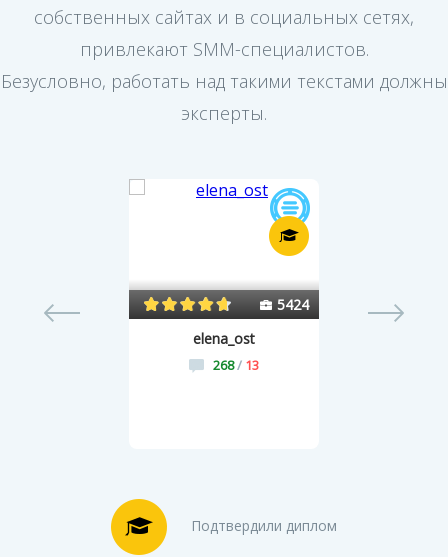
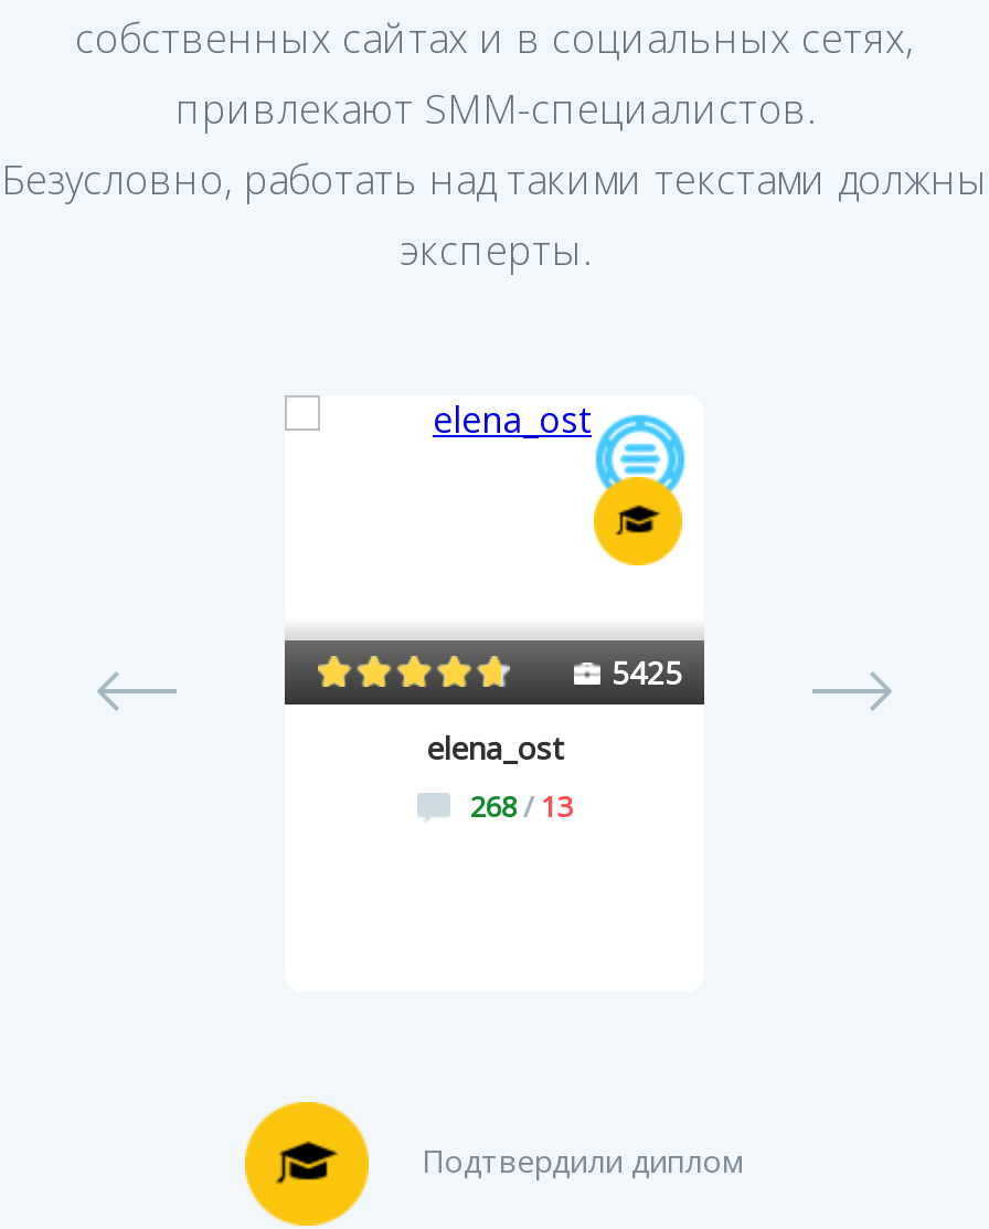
- 5424
+ 5425
